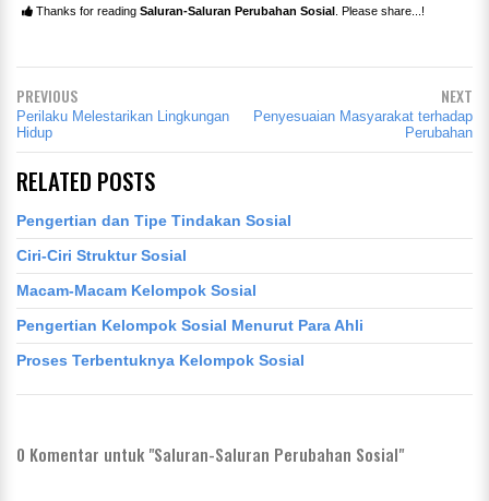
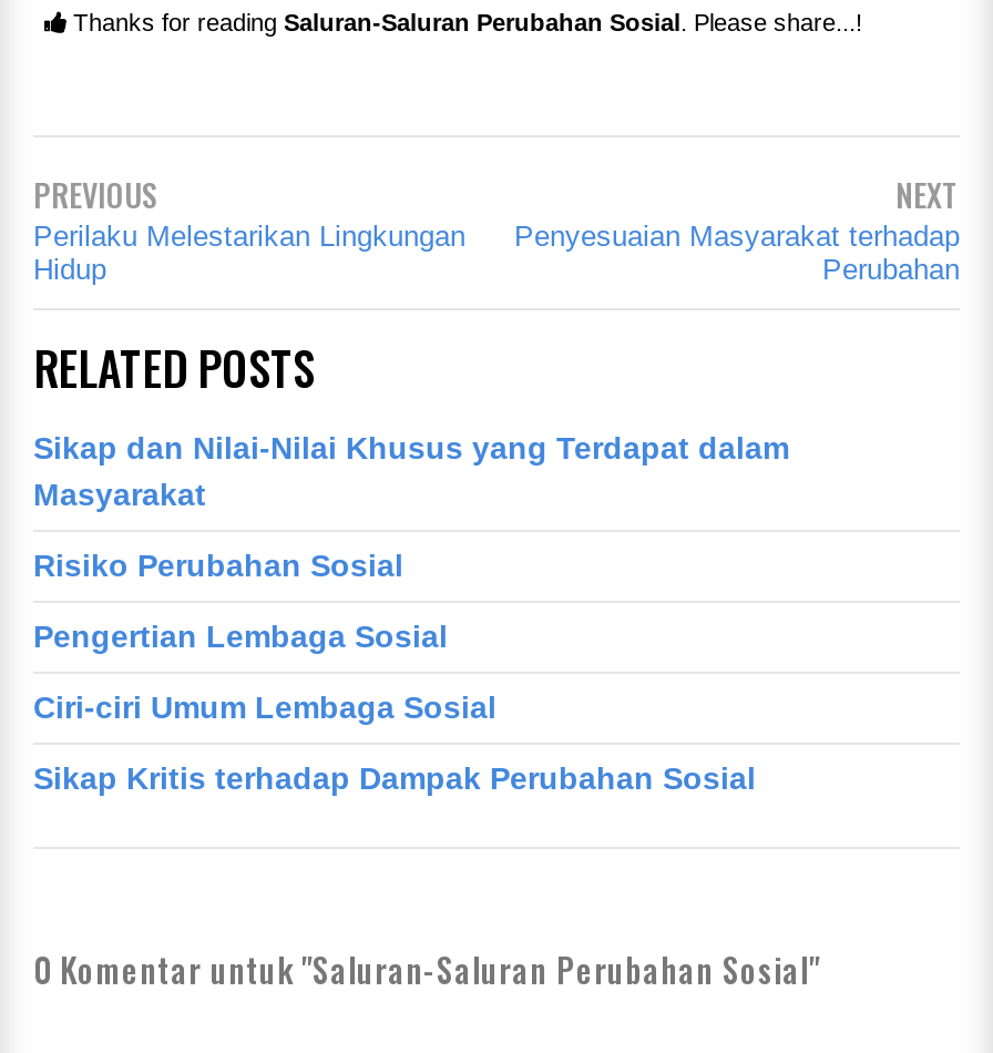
- Pengertian dan Tipe Tindakan Sosial
+ Sikap dan Nilai-Nilai Khusus yang Terdapat dalam
+ Masyarakat

- Ciri-Ciri Struktur Sosial
+ Risiko Perubahan Sosial

- Macam-Macam Kelompok Sosial
+ Pengertian Lembaga Sosial

- Pengertian Kelompok Sosial Menurut Para Ahli
+ Ciri-ciri Umum Lembaga Sosial

- Proses Terbentuknya Kelompok Sosial
+ Sikap Kritis terhadap Dampak Perubahan Sosial
